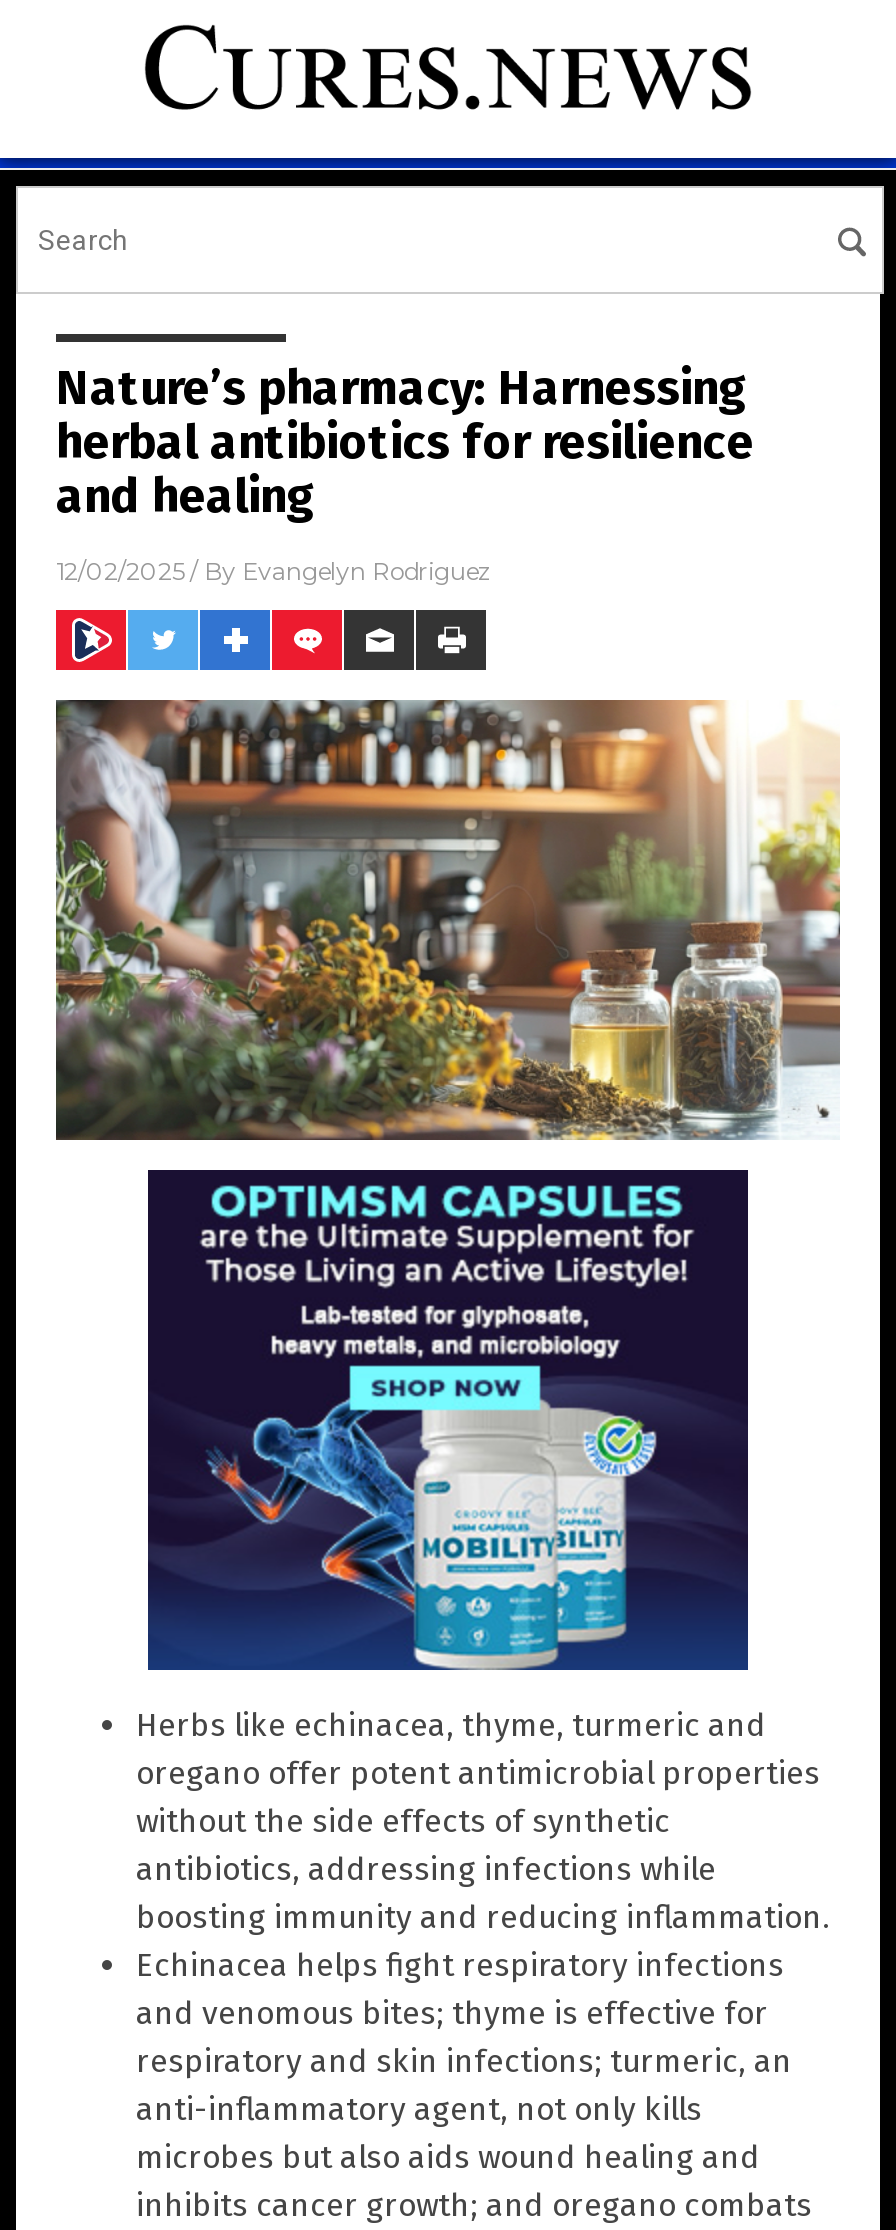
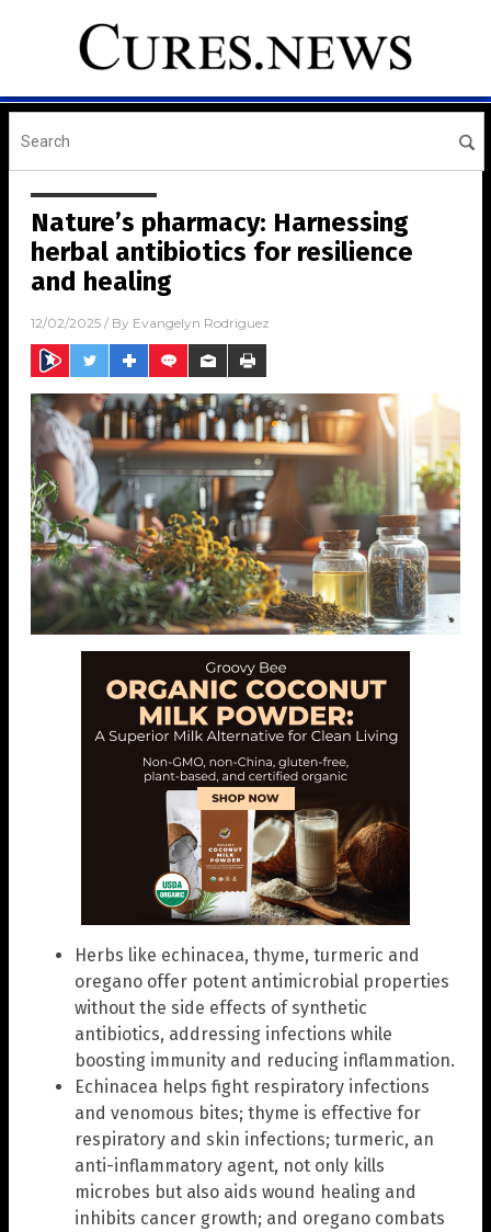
- [image]
+ [image]
